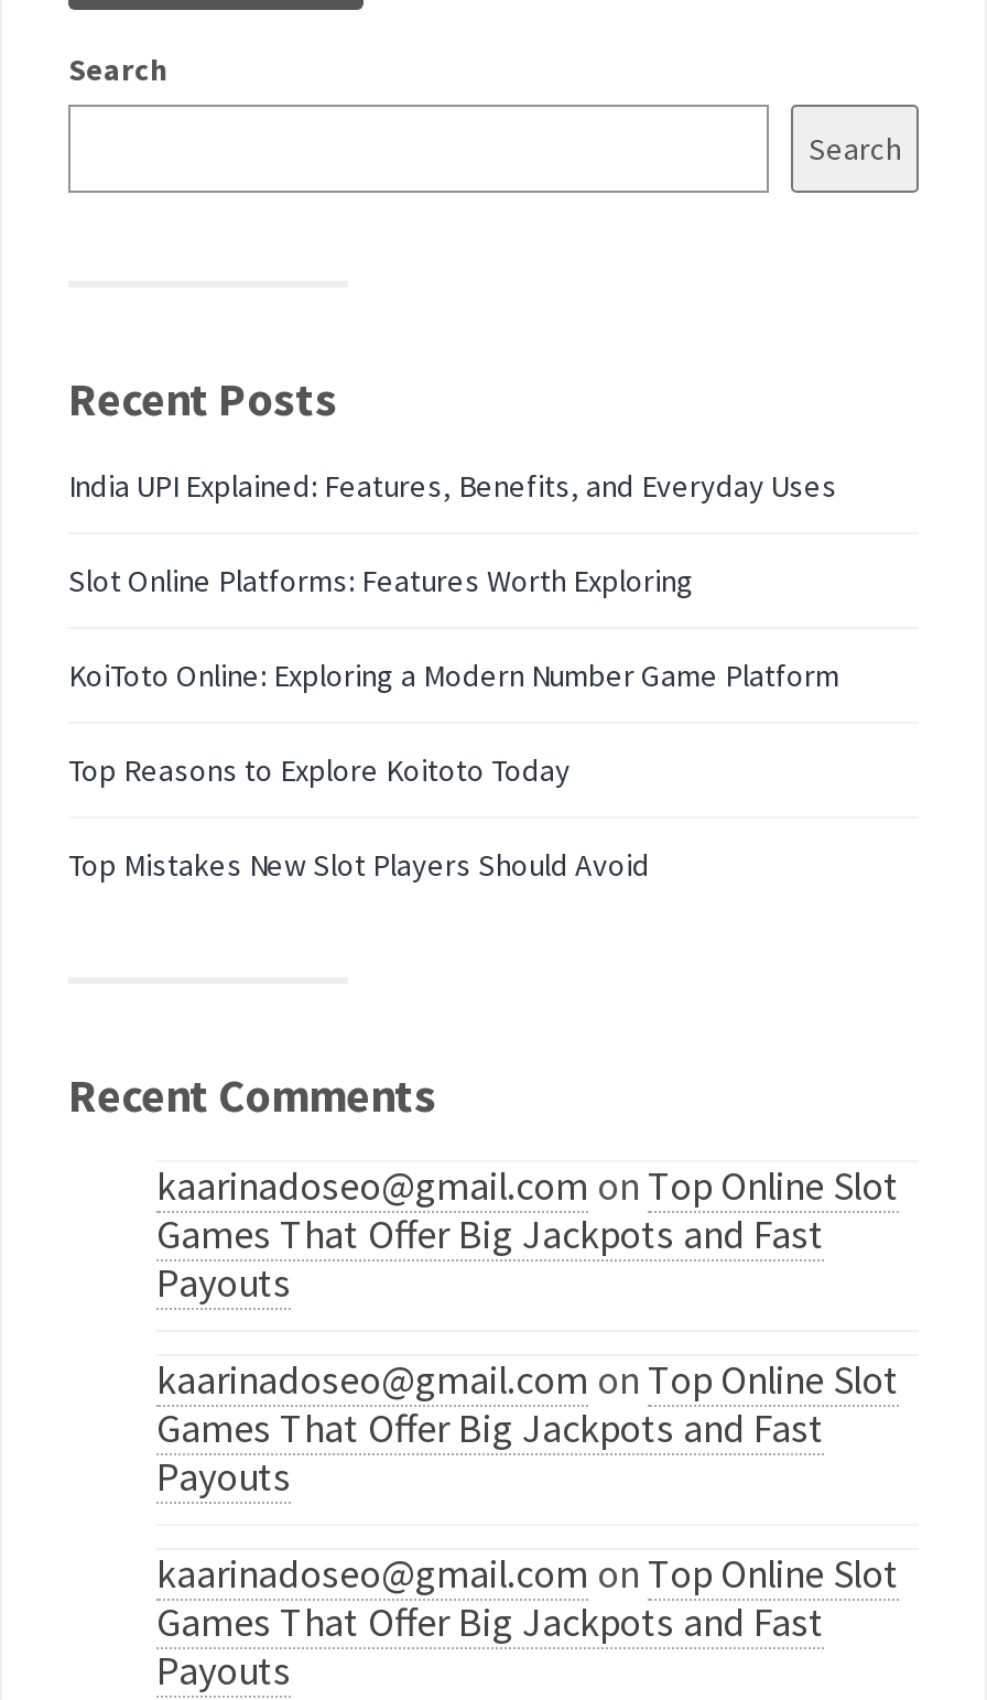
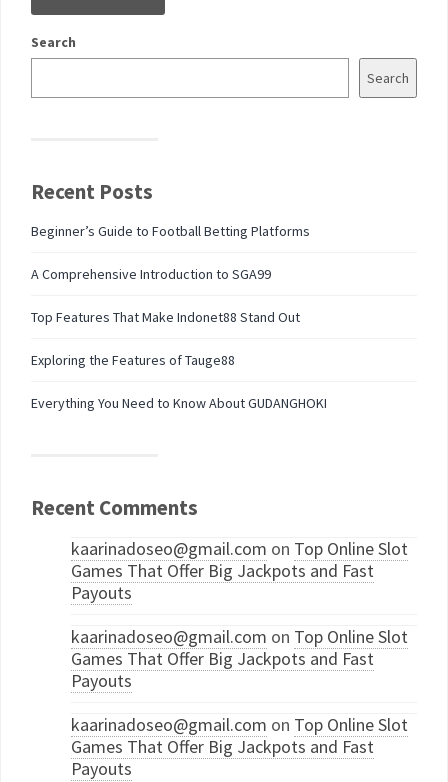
- India UPI Explained: Features, Benefits, and Everyday Uses
+ Beginner’s Guide to Football Betting Platforms

- Slot Online Platforms: Features Worth Exploring
+ A Comprehensive Introduction to SGA99

- KoiToto Online: Exploring a Modern Number Game Platform
+ Top Features That Make Indonet88 Stand Out

- Top Reasons to Explore Koitoto Today
+ Exploring the Features of Tauge88

- Top Mistakes New Slot Players Should Avoid
+ Everything You Need to Know About GUDANGHOKI
